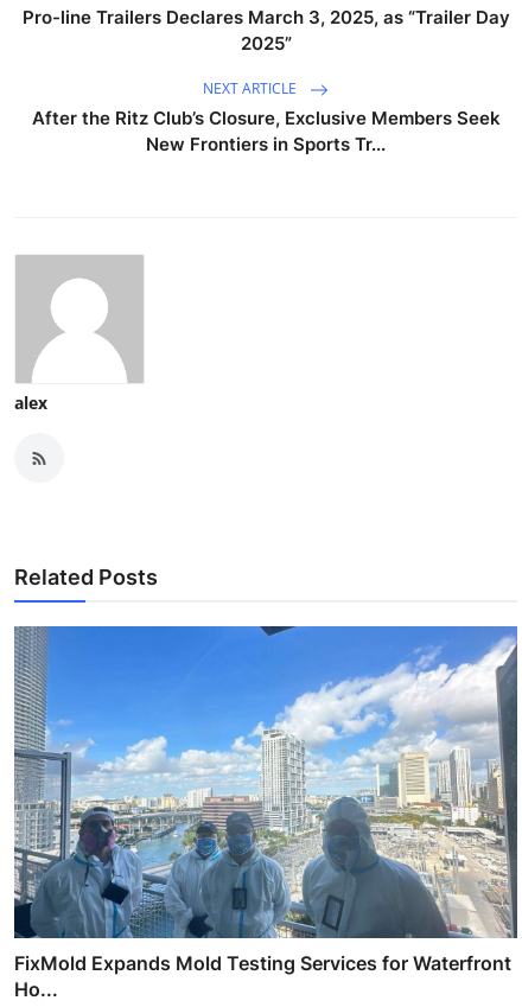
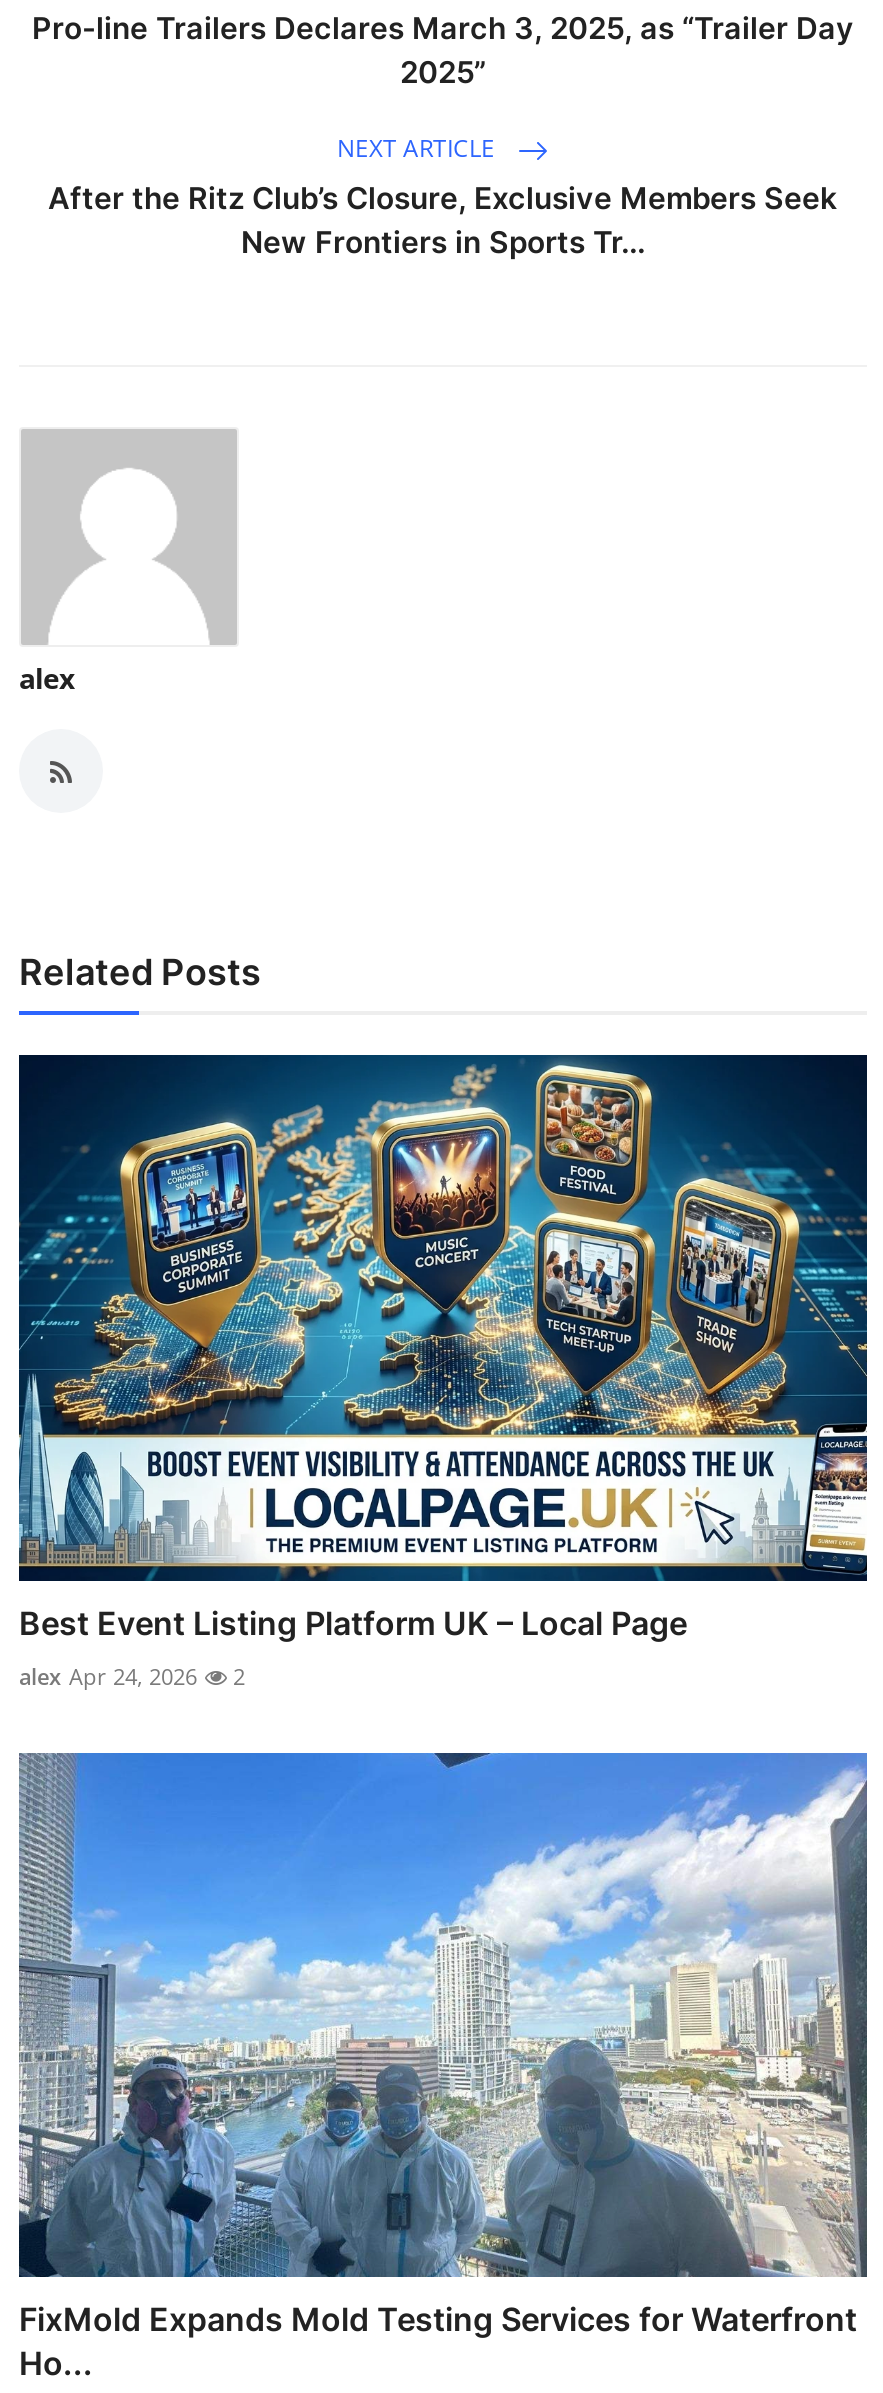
+ [image]
+ Best Event Listing Platform UK – Local Page
+ alex Apr 24, 2026
+ 2
